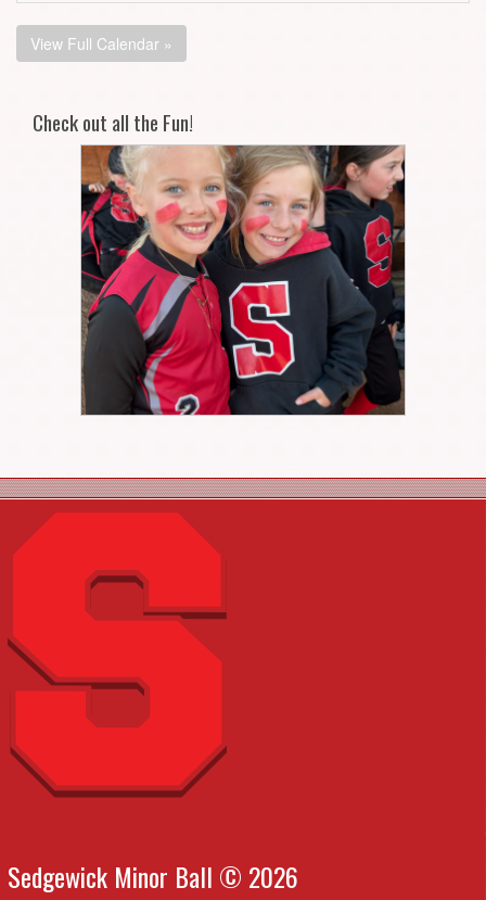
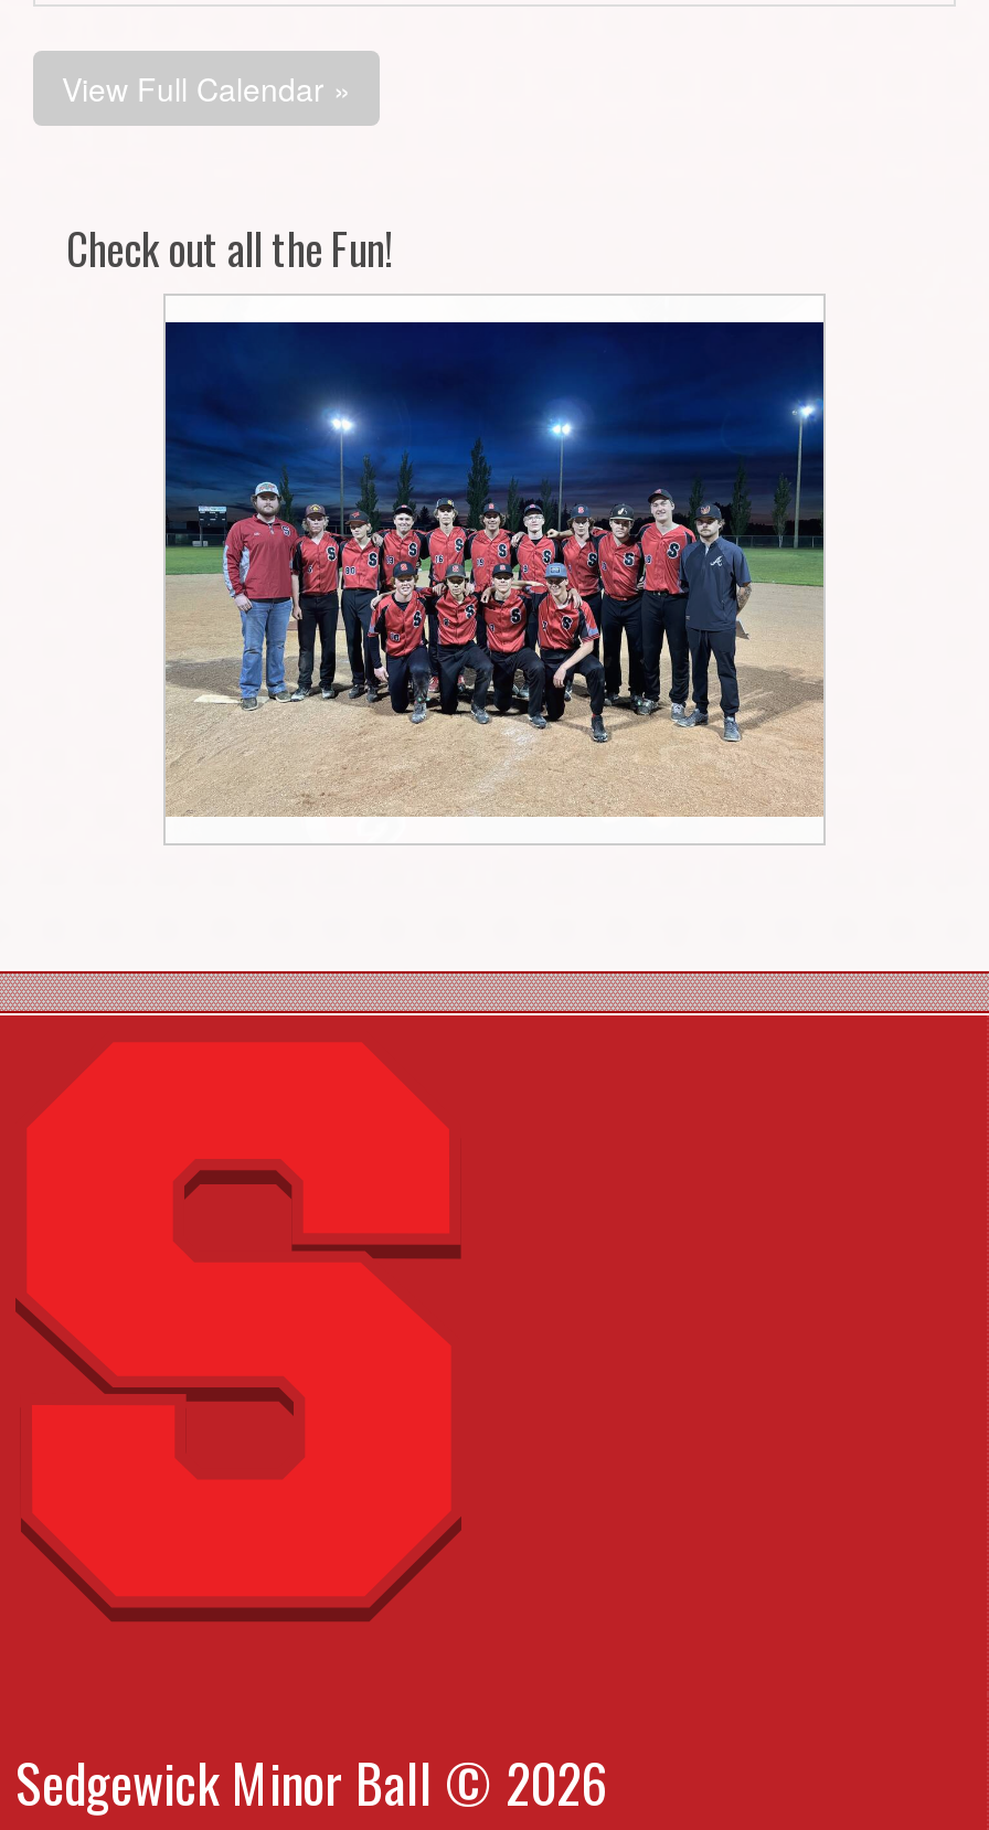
- [image]
+ [image]
